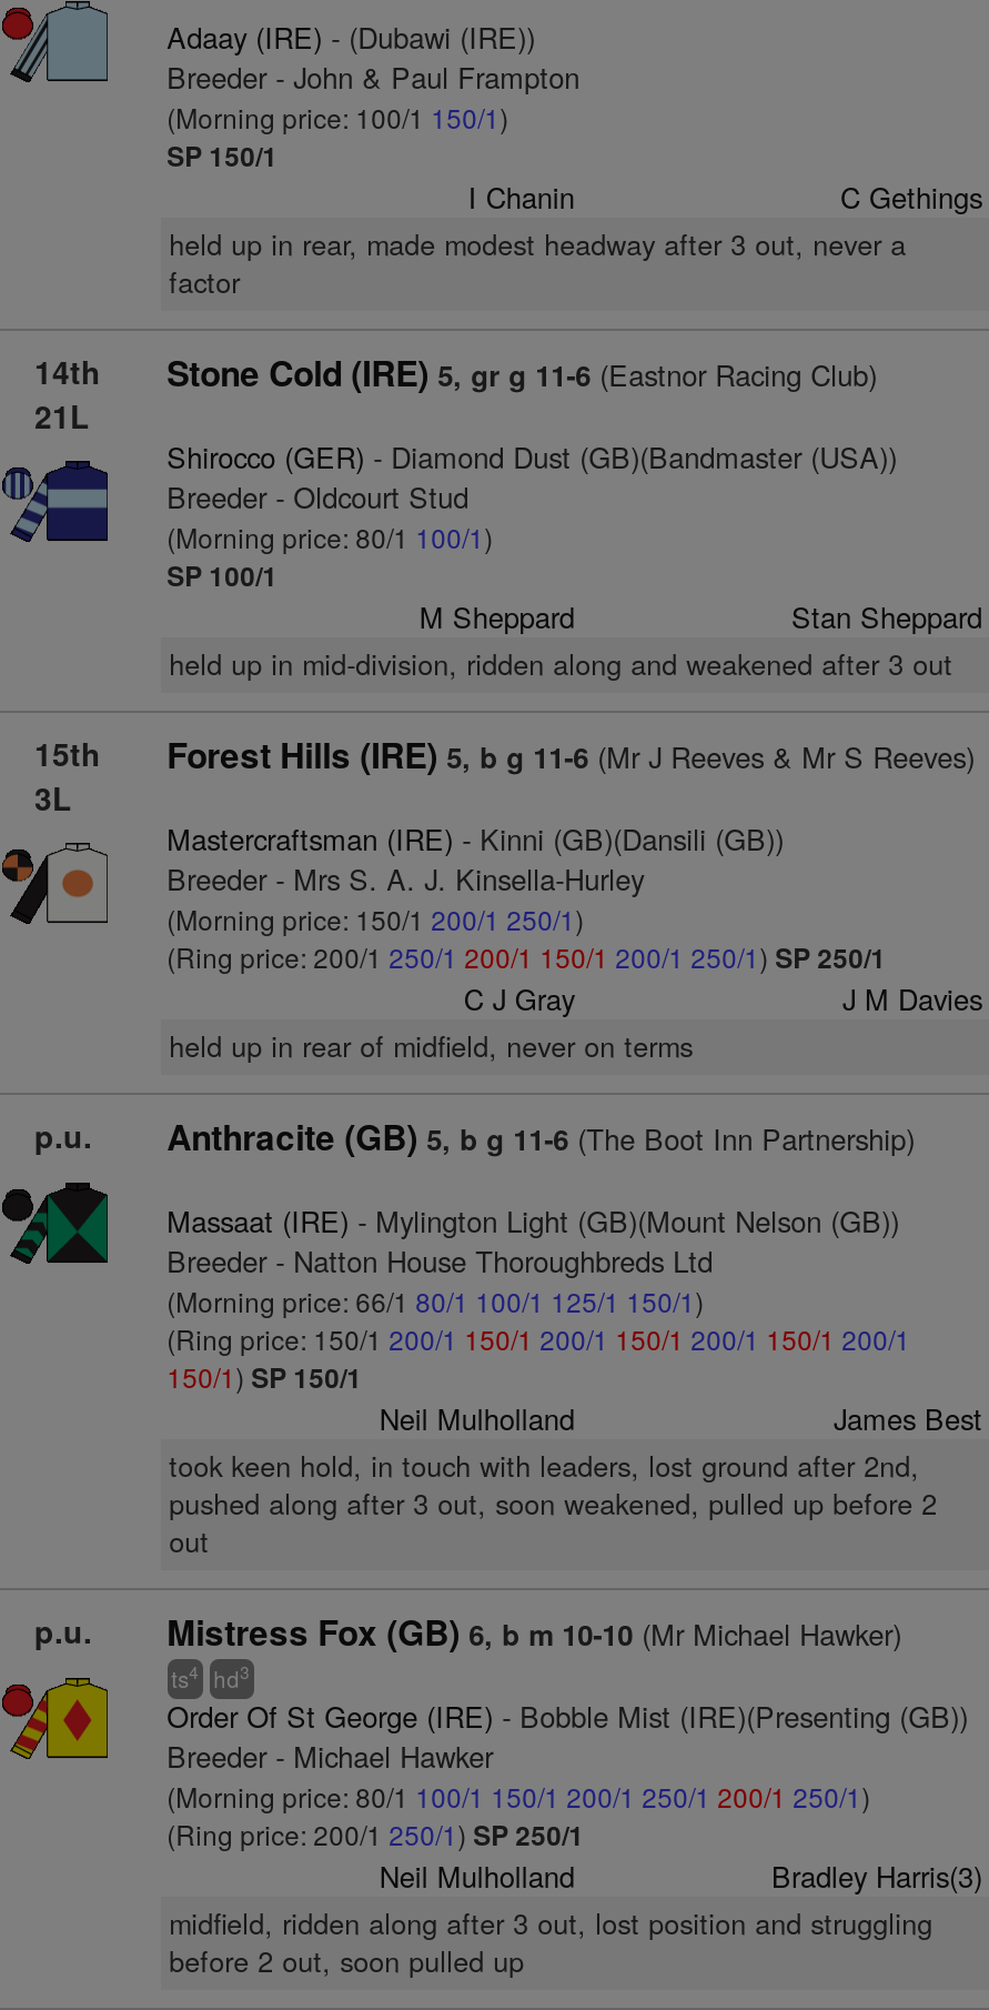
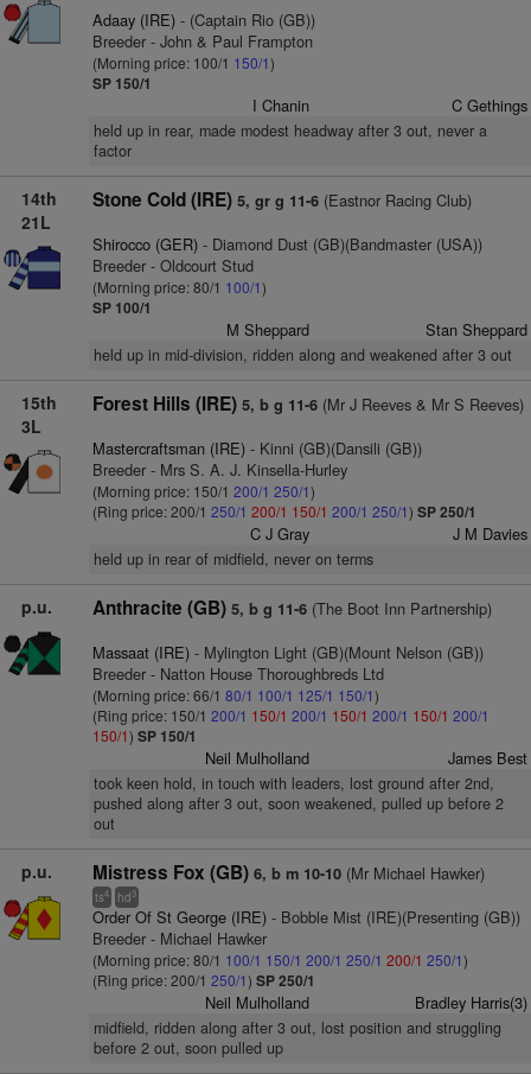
- Adaay (IRE) - (Dubawi (IRE))
+ Adaay (IRE) - (Captain Rio (GB))
